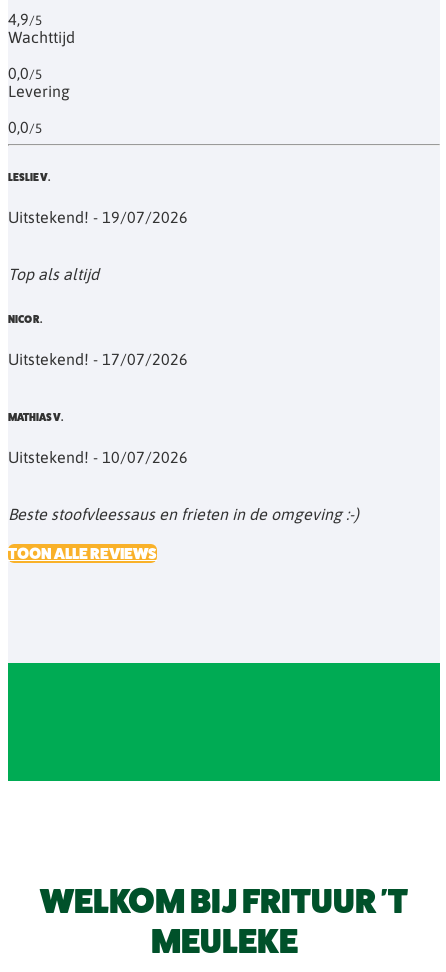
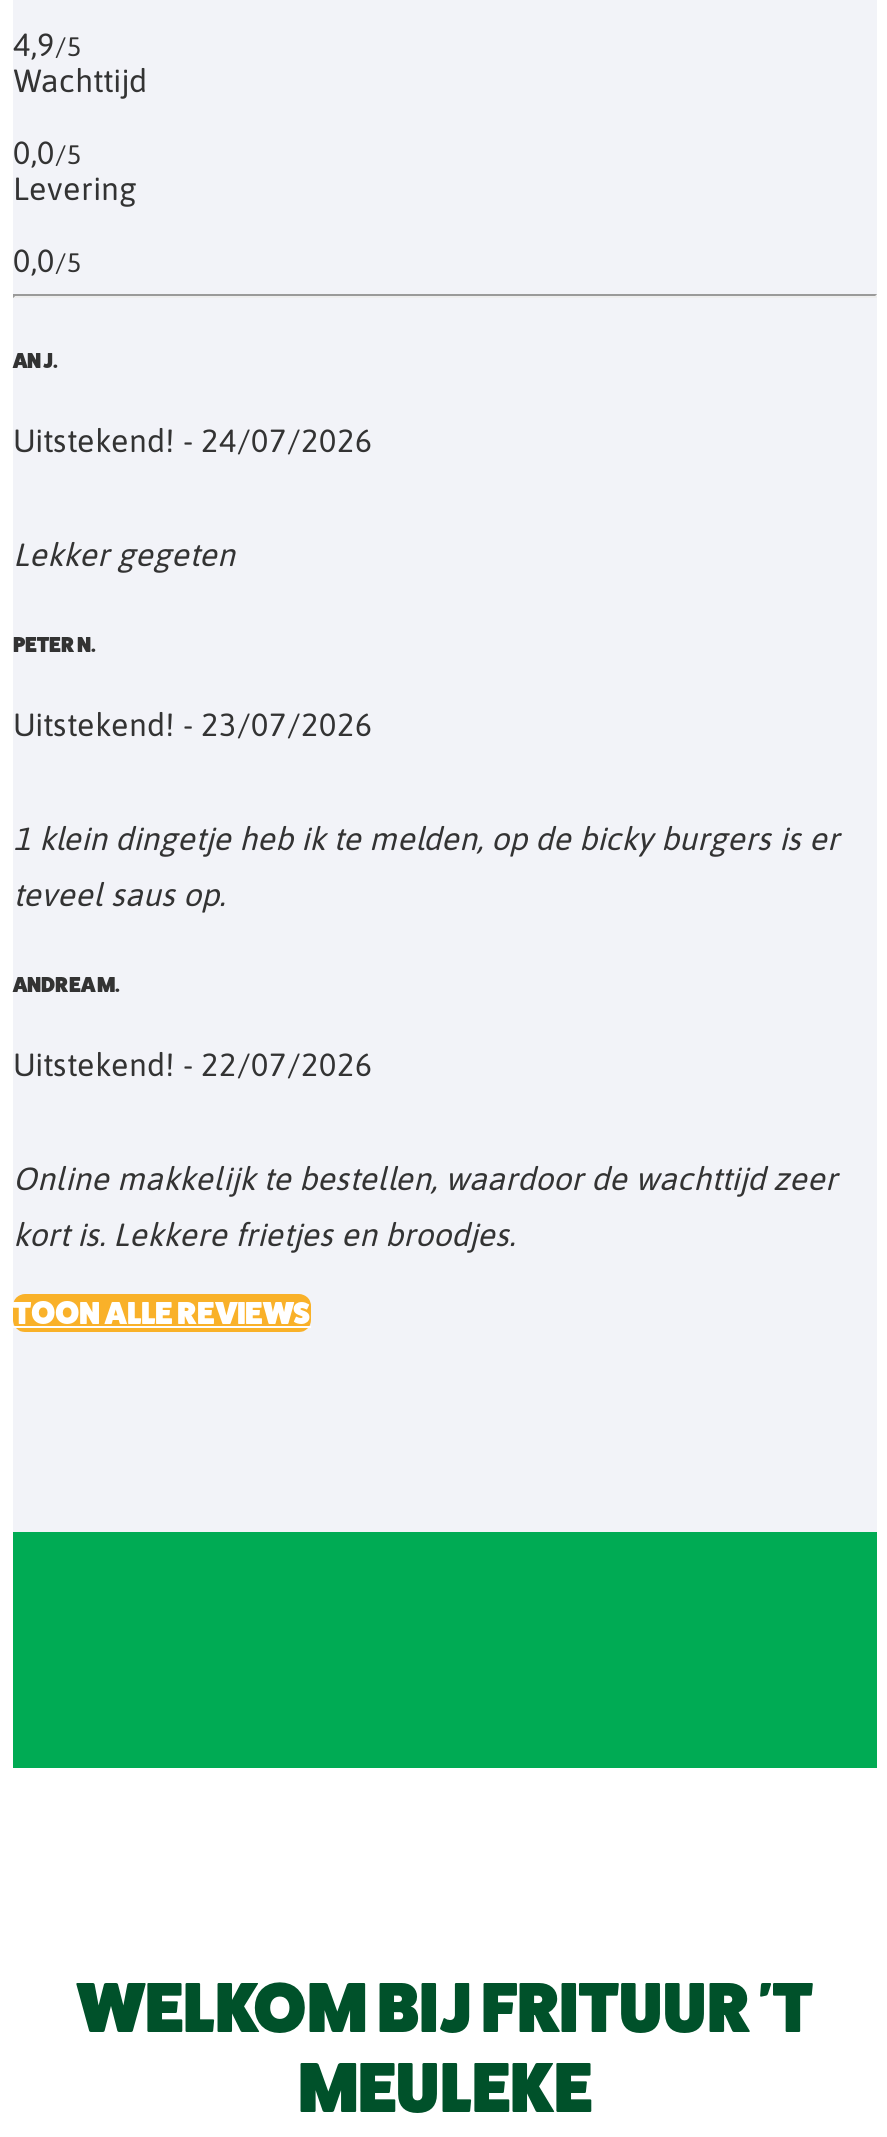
- LESLIE V.
- Uitstekend! - 19/07/2026
- Top als altijd
- NICO R.
- Uitstekend! - 17/07/2026
- MATHIAS V.
- Uitstekend! - 10/07/2026
- Beste stoofvleessaus en frieten in de omgeving :-)
+ AN J.
+ Uitstekend! - 24/07/2026
+ Lekker gegeten
+ PETER N.
+ Uitstekend! - 23/07/2026
+ 1 klein dingetje heb ik te melden, op de bicky burgers is er
+ teveel saus op.
+ ANDREA M.
+ Uitstekend! - 22/07/2026
+ Online makkelijk te bestellen, waardoor de wachttijd zeer
+ kort is. Lekkere frietjes en broodjes.
